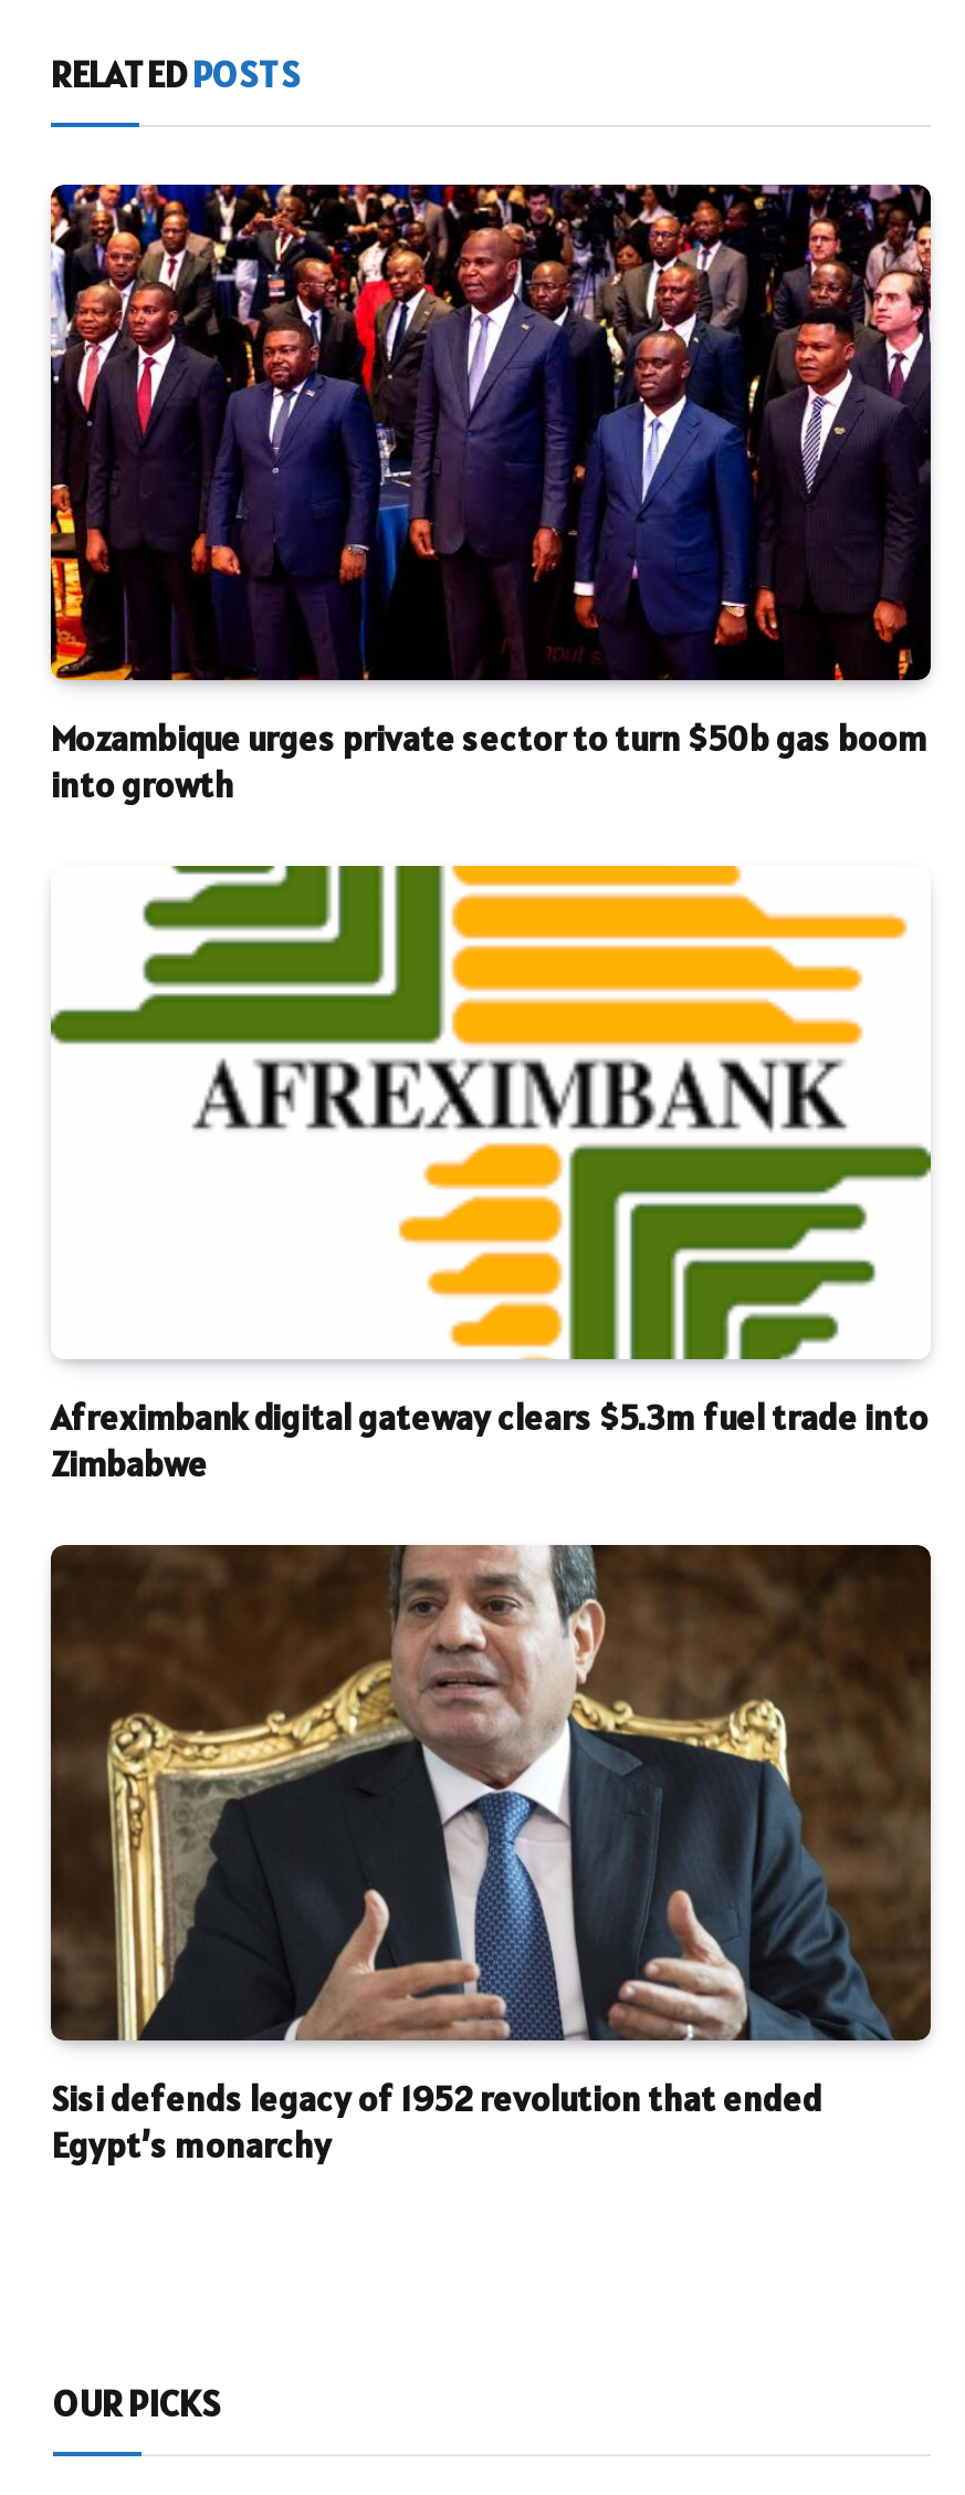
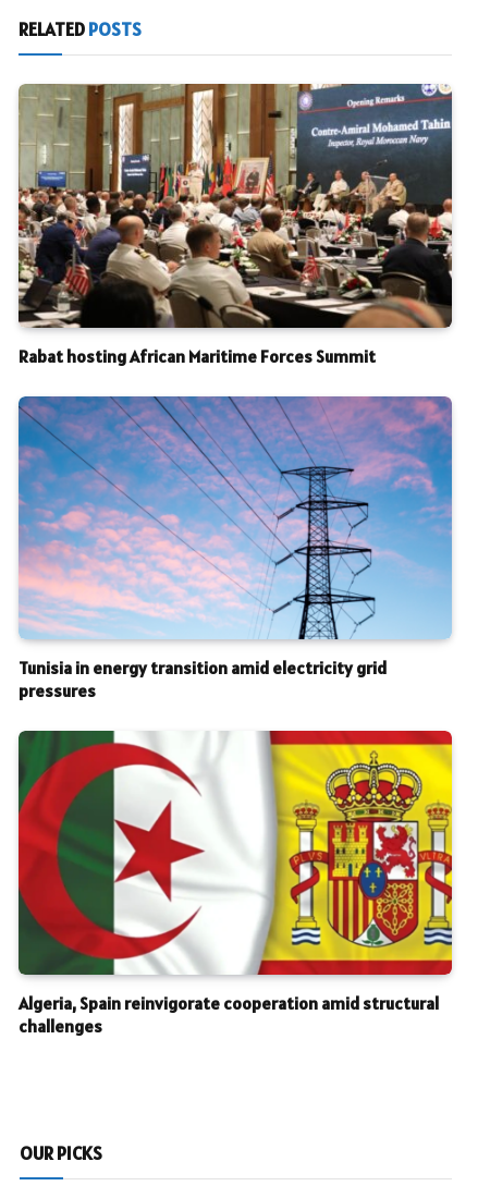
- [image]
- Mozambique urges private sector to turn $50b gas boom
- into growth
+ [image]
+ Rabat hosting African Maritime Forces Summit

- [image]
- Afreximbank digital gateway clears $5.3m fuel trade into
- Zimbabwe
+ [image]
+ Tunisia in energy transition amid electricity grid
+ pressures

- [image]
- Sisi defends legacy of 1952 revolution that ended
- Egypt’s monarchy
+ [image]
+ Algeria, Spain reinvigorate cooperation amid structural
+ challenges
